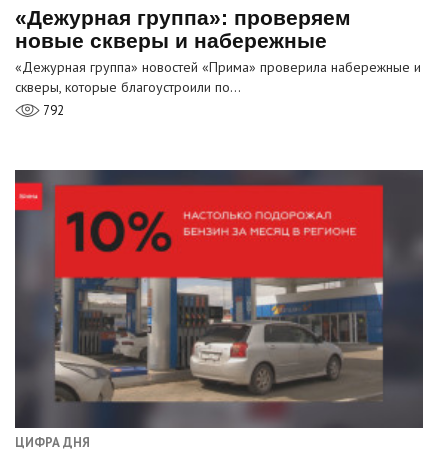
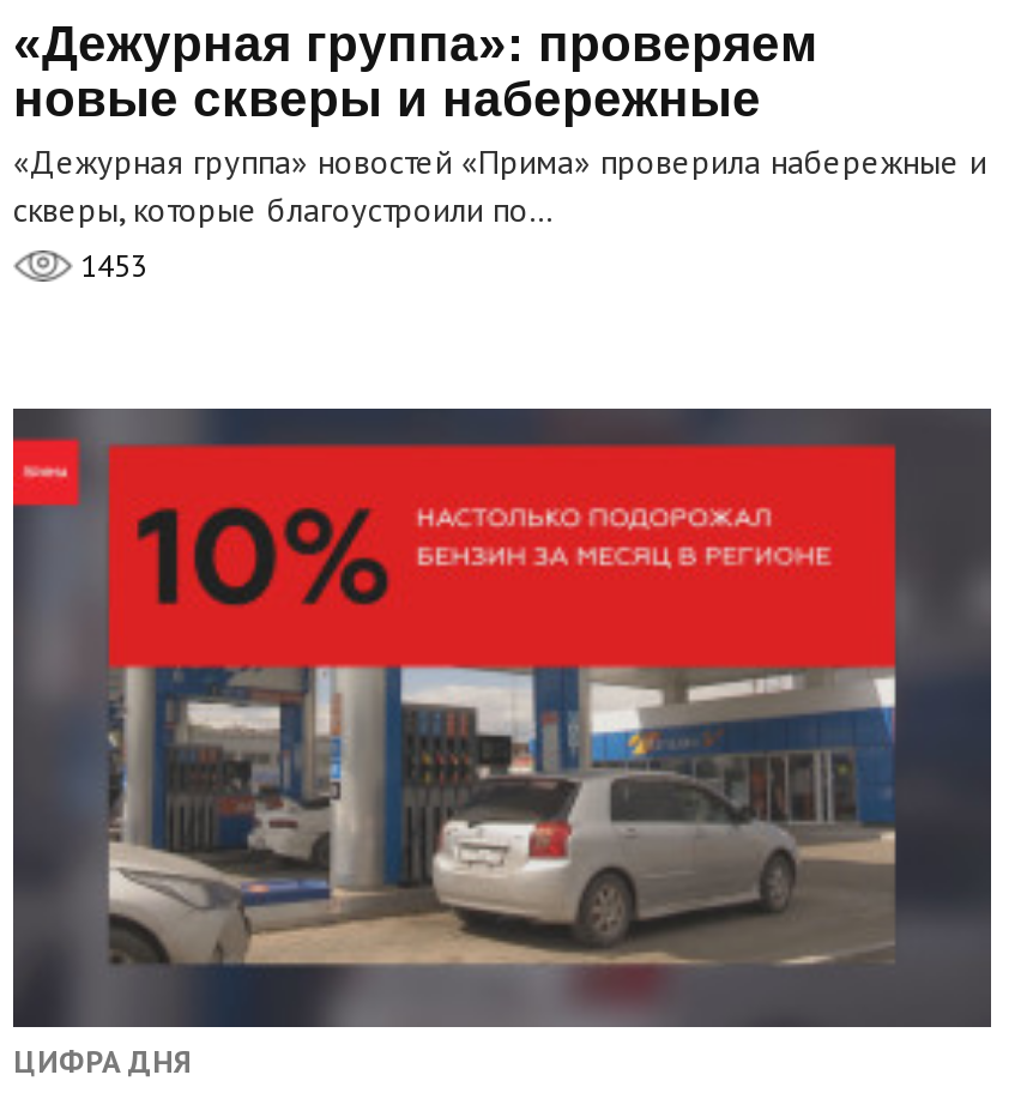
- 792
+ 1453
